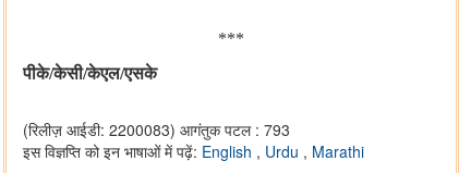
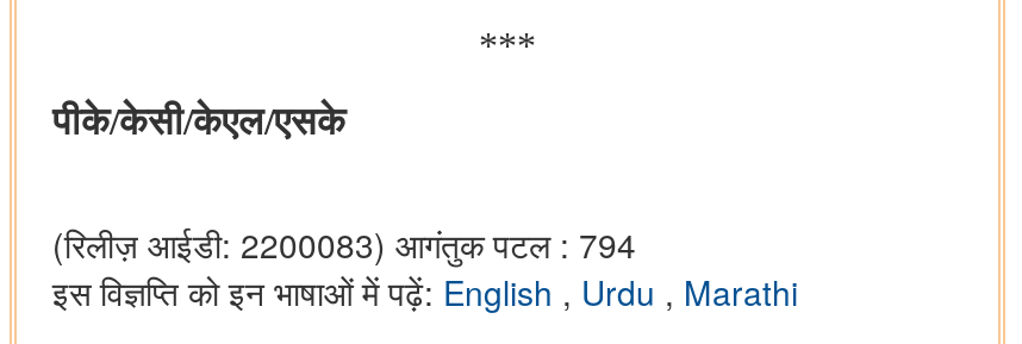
- (रिलीज़ आईडी: 2200083) आगंतुक पटल : 793
+ (रिलीज़ आईडी: 2200083) आगंतुक पटल : 794
